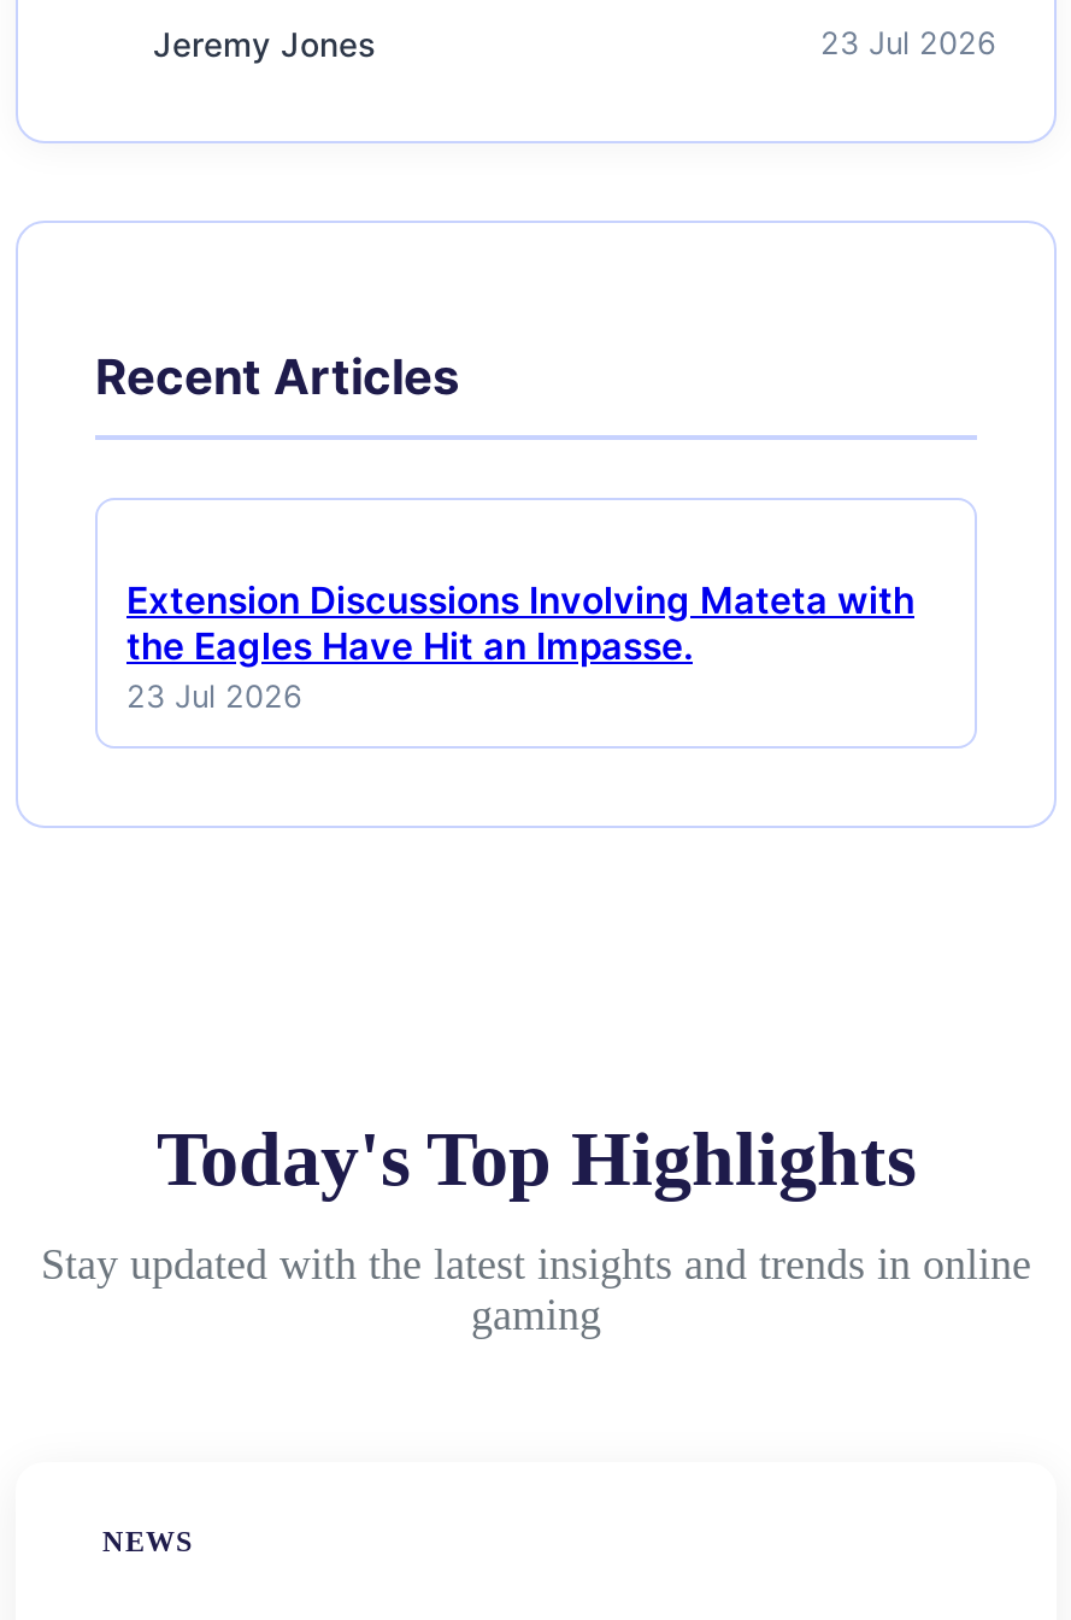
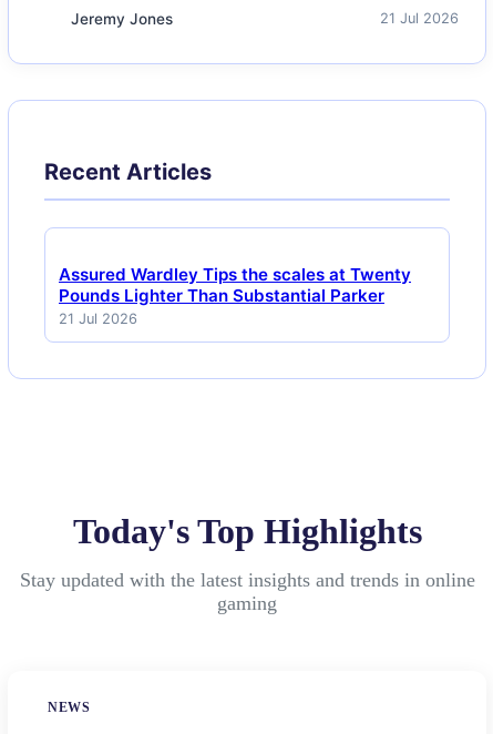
- 23 Jul 2026
+ 21 Jul 2026

- Extension Discussions Involving Mateta with
- the Eagles Have Hit an Impasse.
- 23 Jul 2026
+ Assured Wardley Tips the scales at Twenty
+ Pounds Lighter Than Substantial Parker
+ 21 Jul 2026
